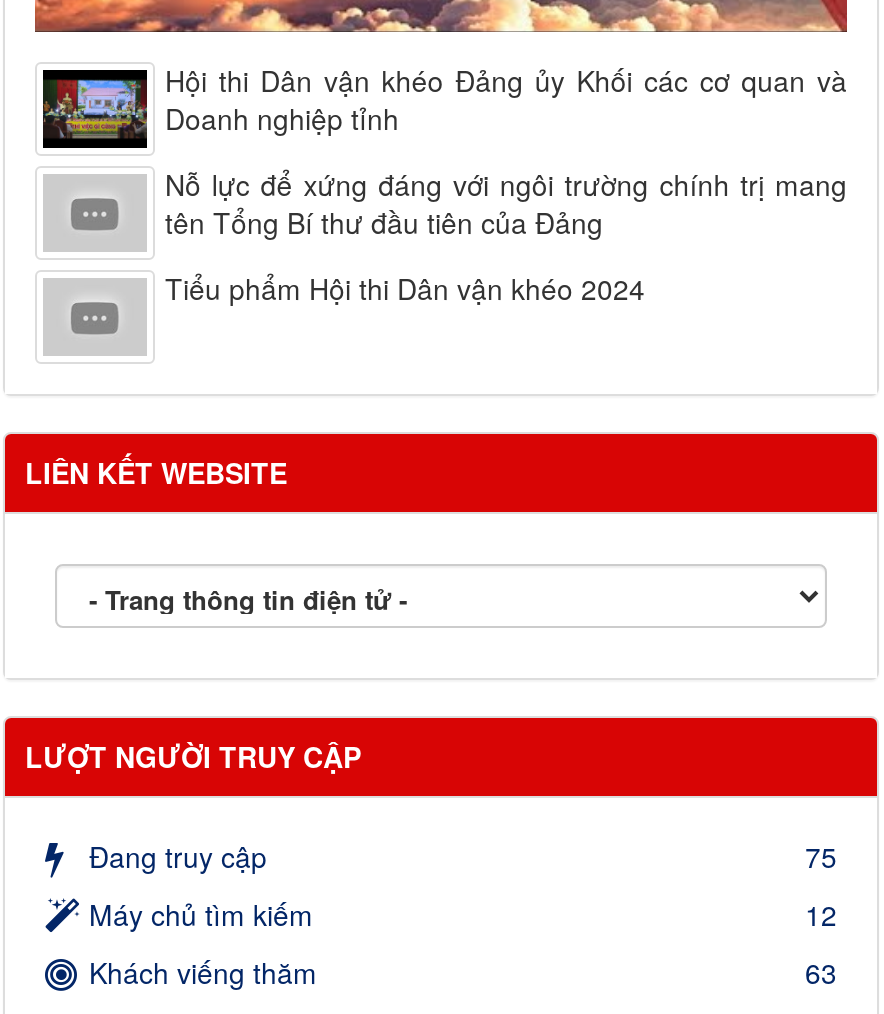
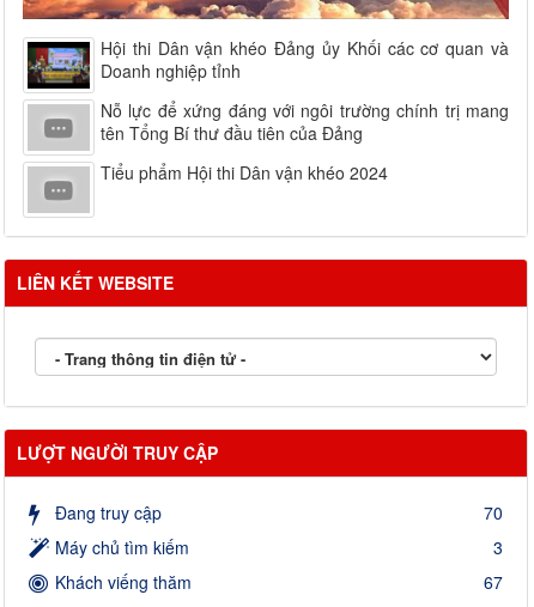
- 75
+ 70

- 12
+ 3

- 63
+ 67
